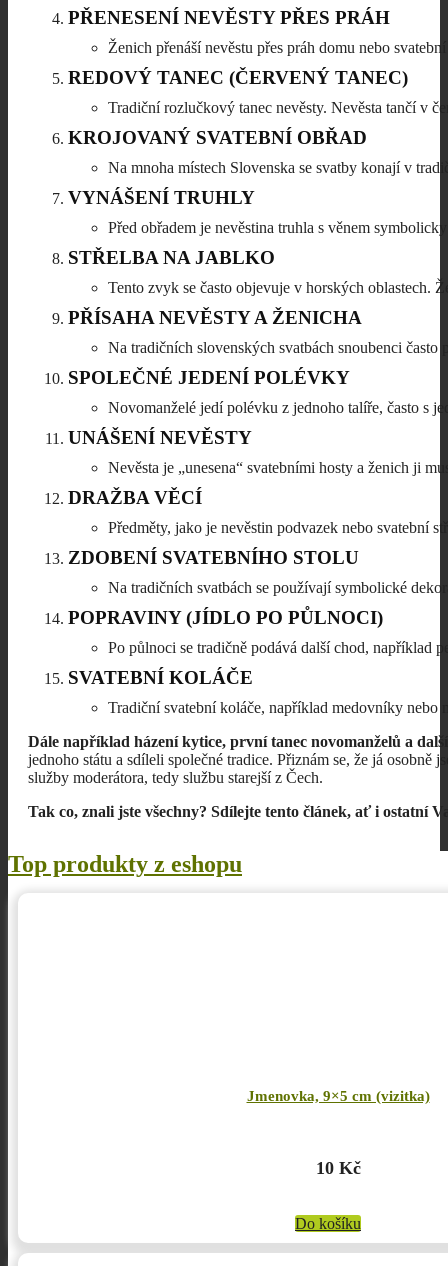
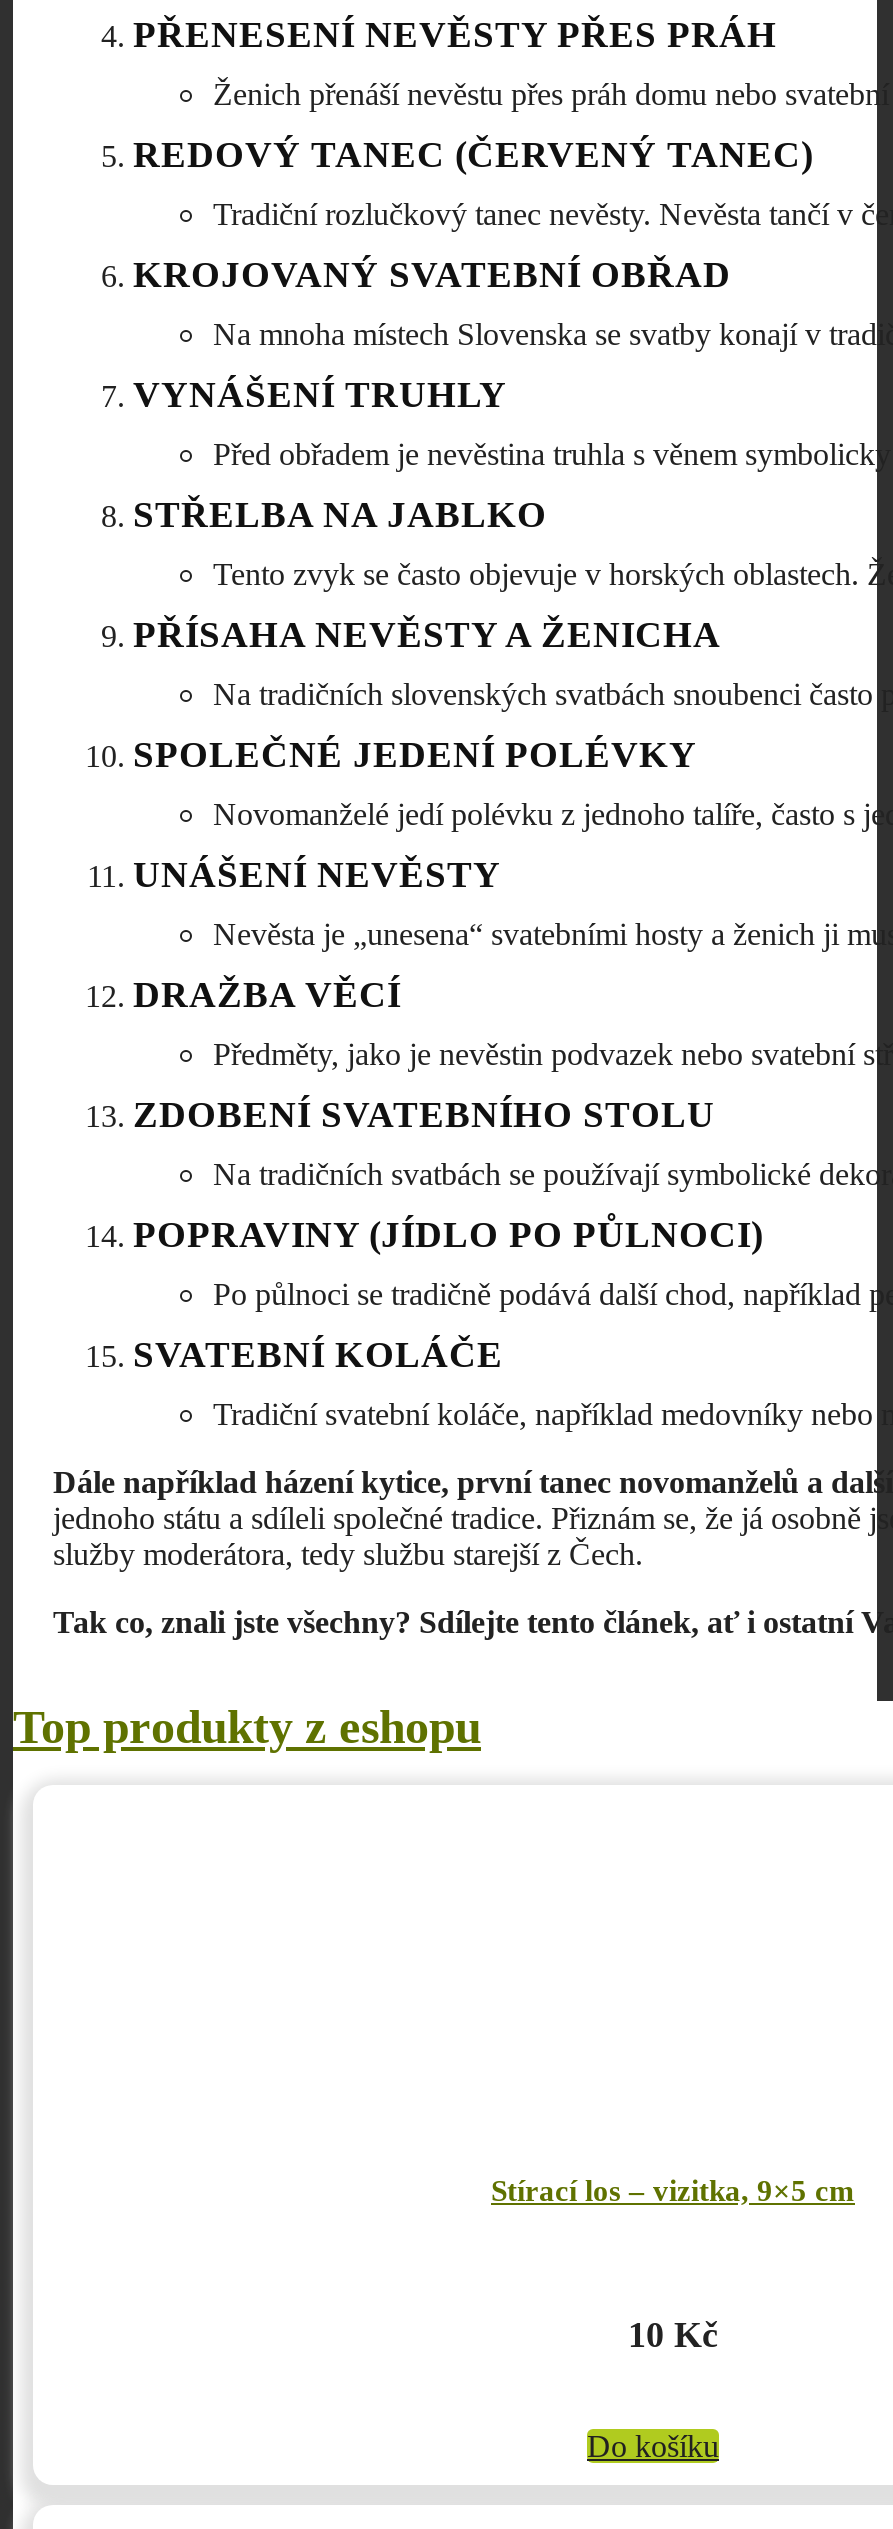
- Jmenovka, 9×5 cm (vizitka)
+ Stírací los – vizitka, 9×5 cm
